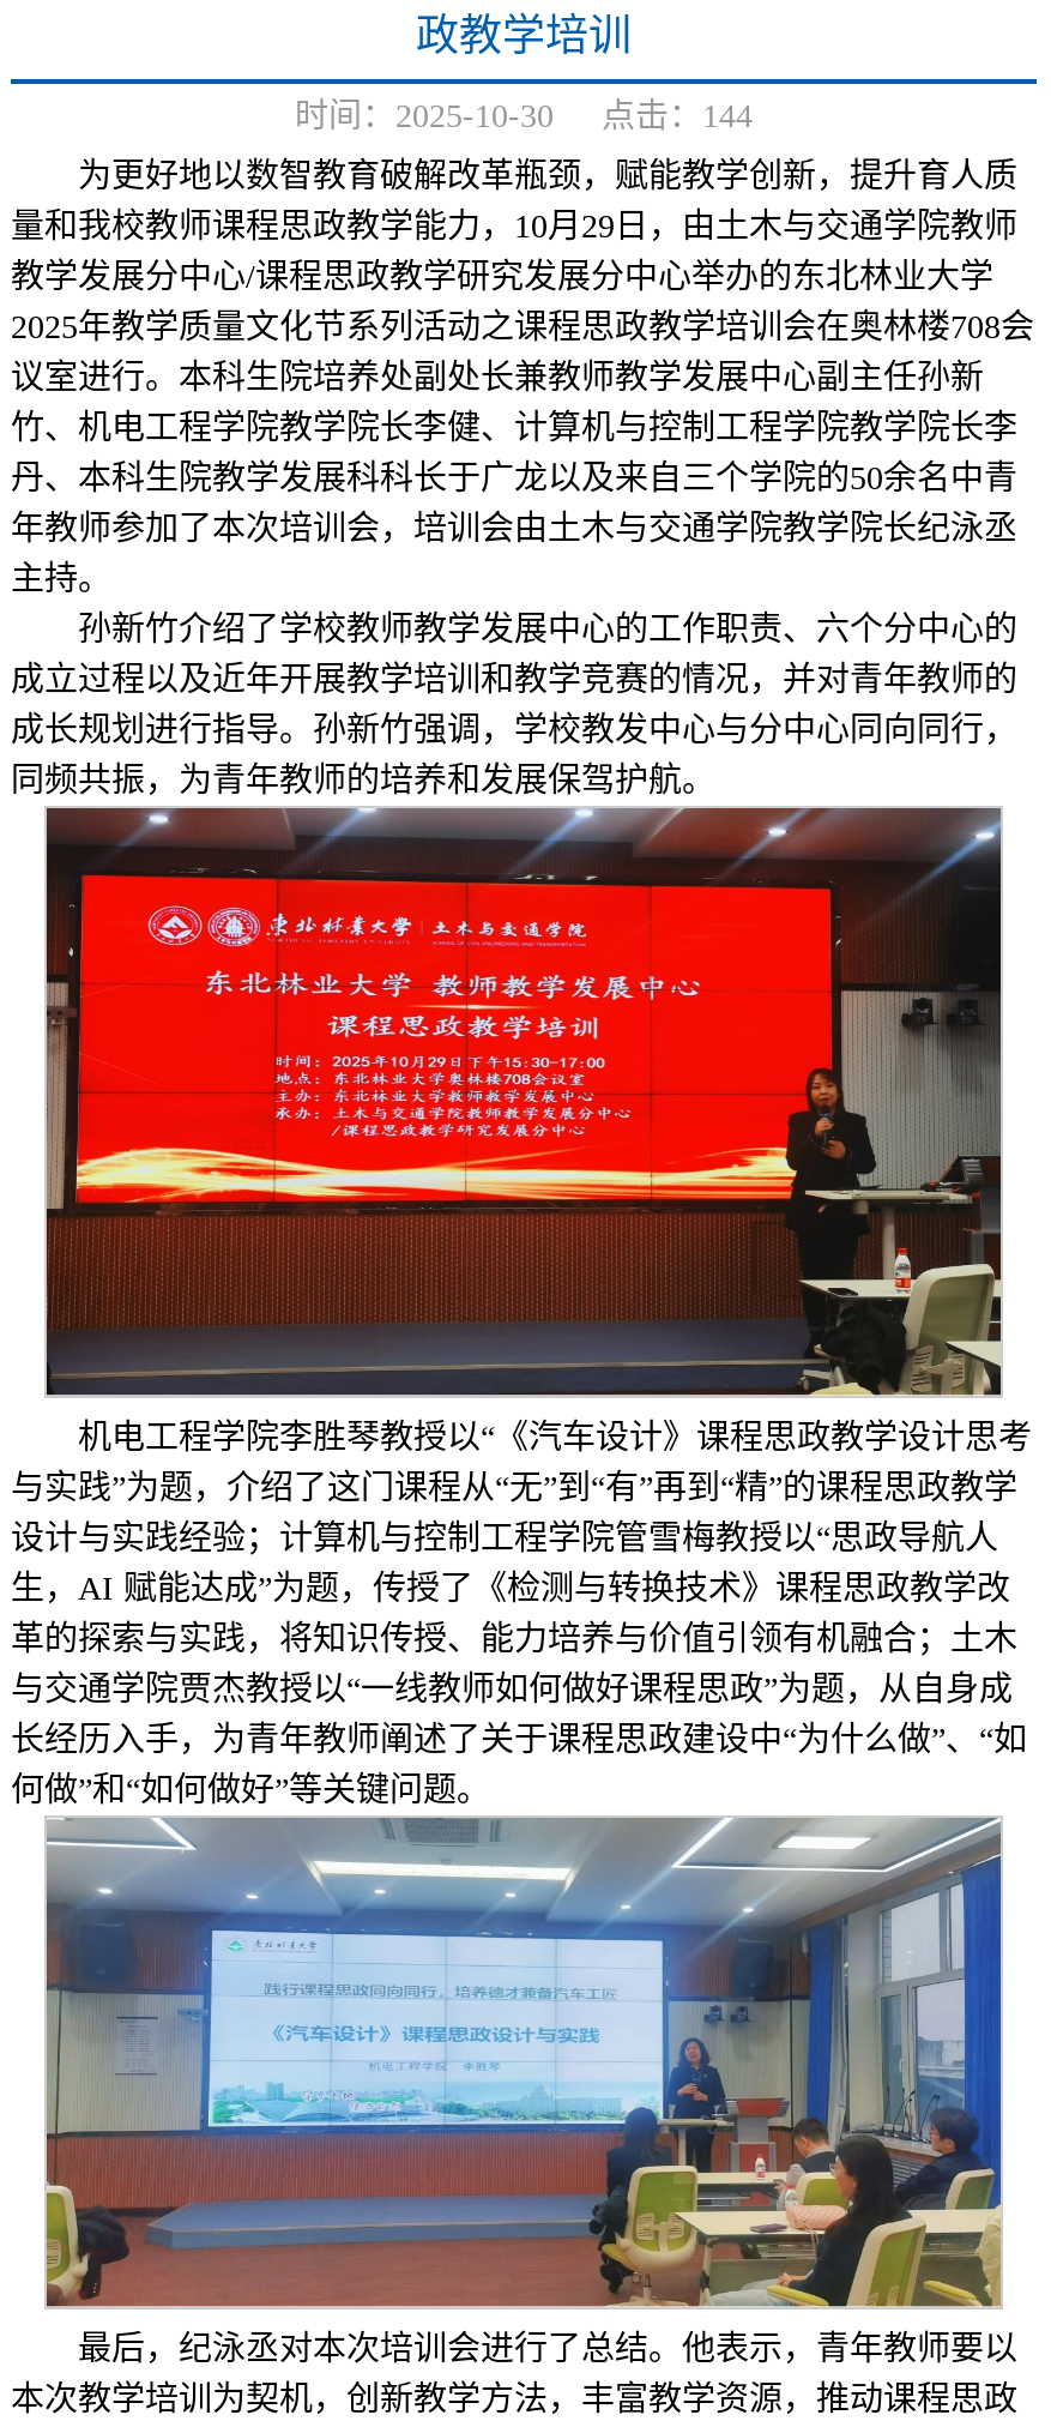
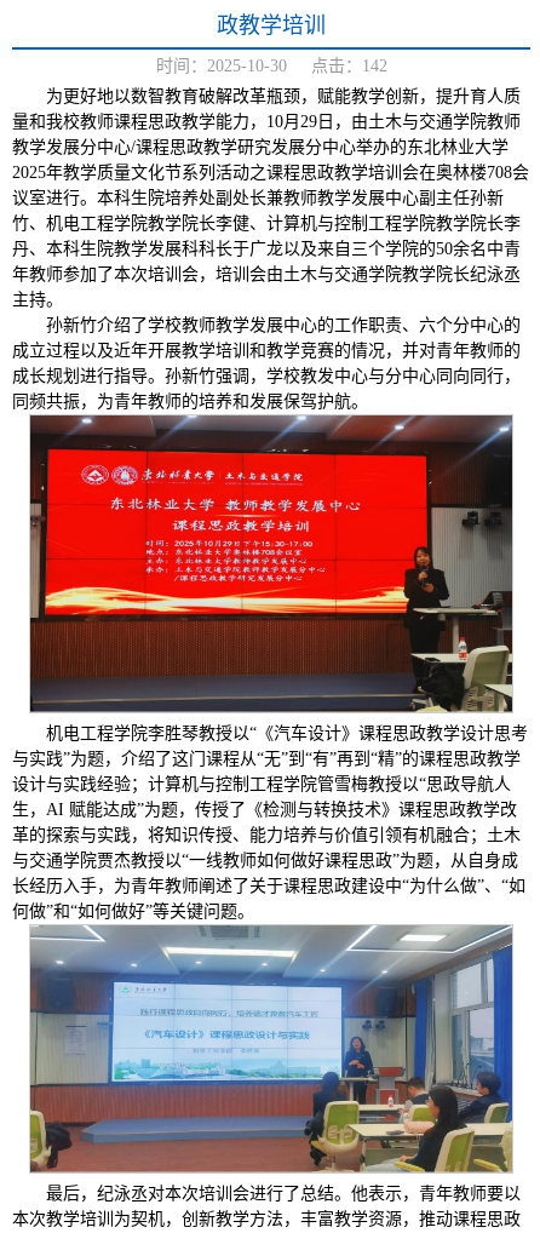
- 时间：2025-10-30 点击：144
+ 时间：2025-10-30 点击：142
